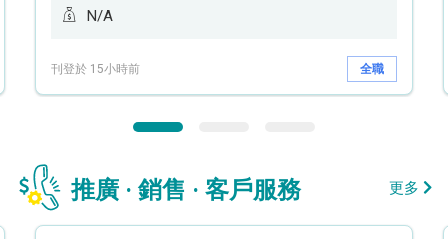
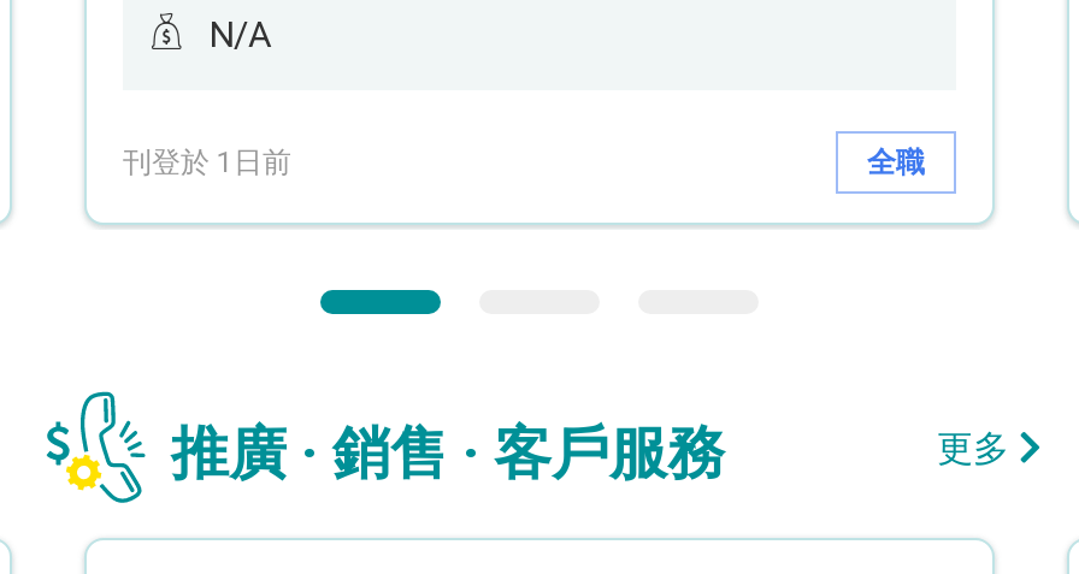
- 刊登於 15小時前
+ 刊登於 1日前
